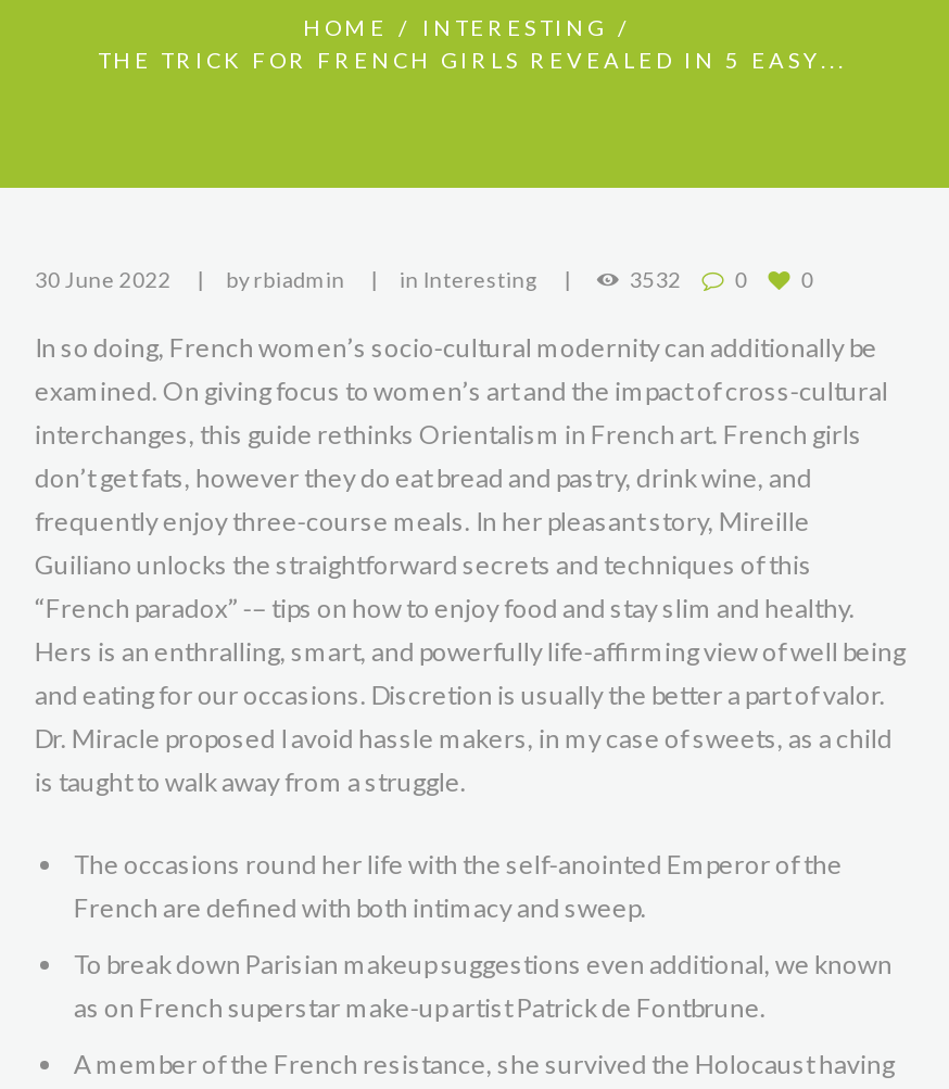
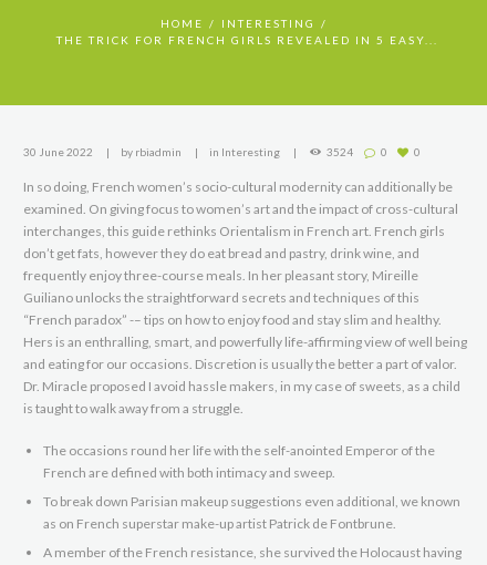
- 3532
+ 3524
